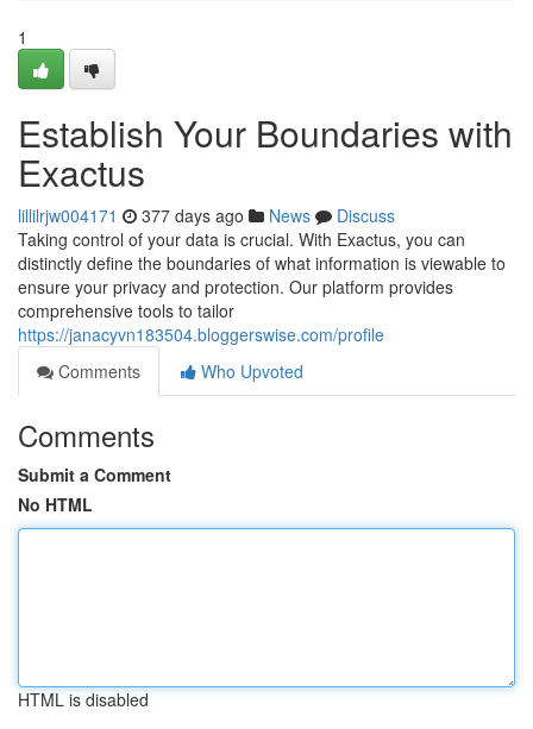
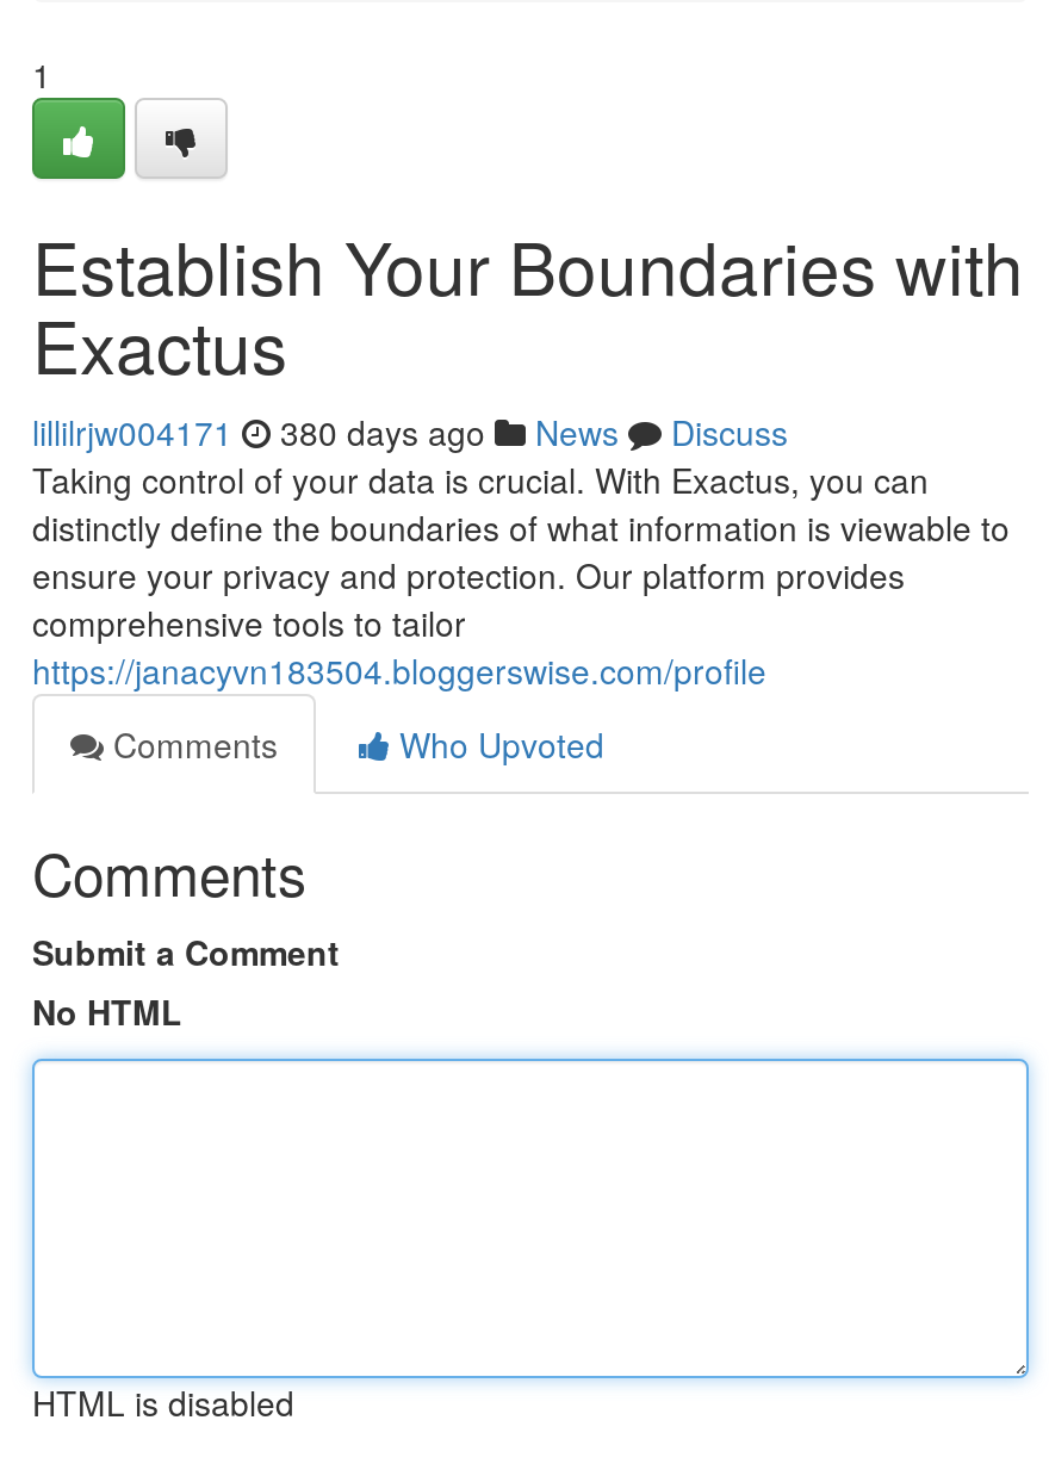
- lillilrjw004171 377 days ago News Discuss
+ lillilrjw004171 380 days ago News Discuss
